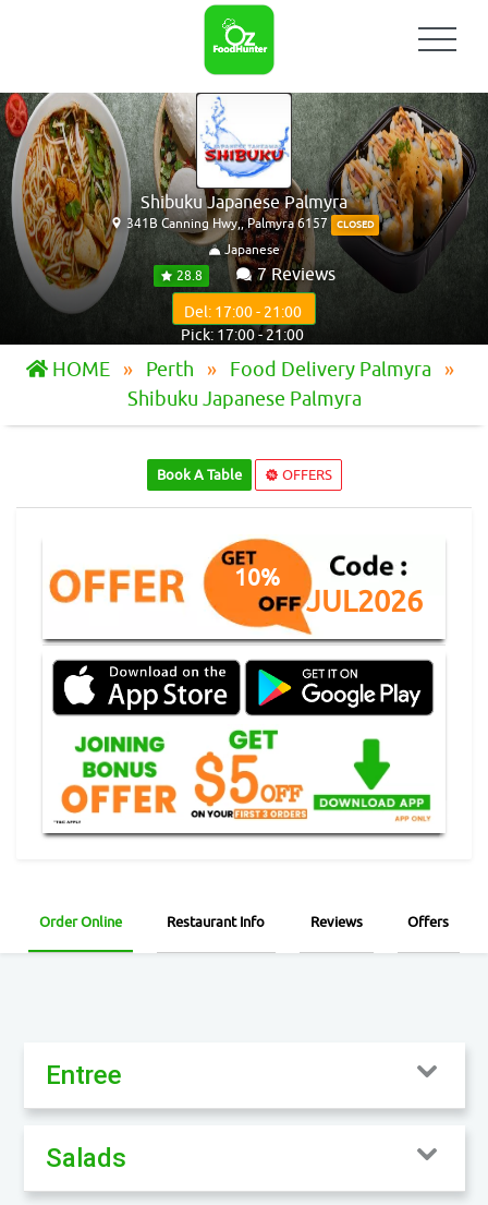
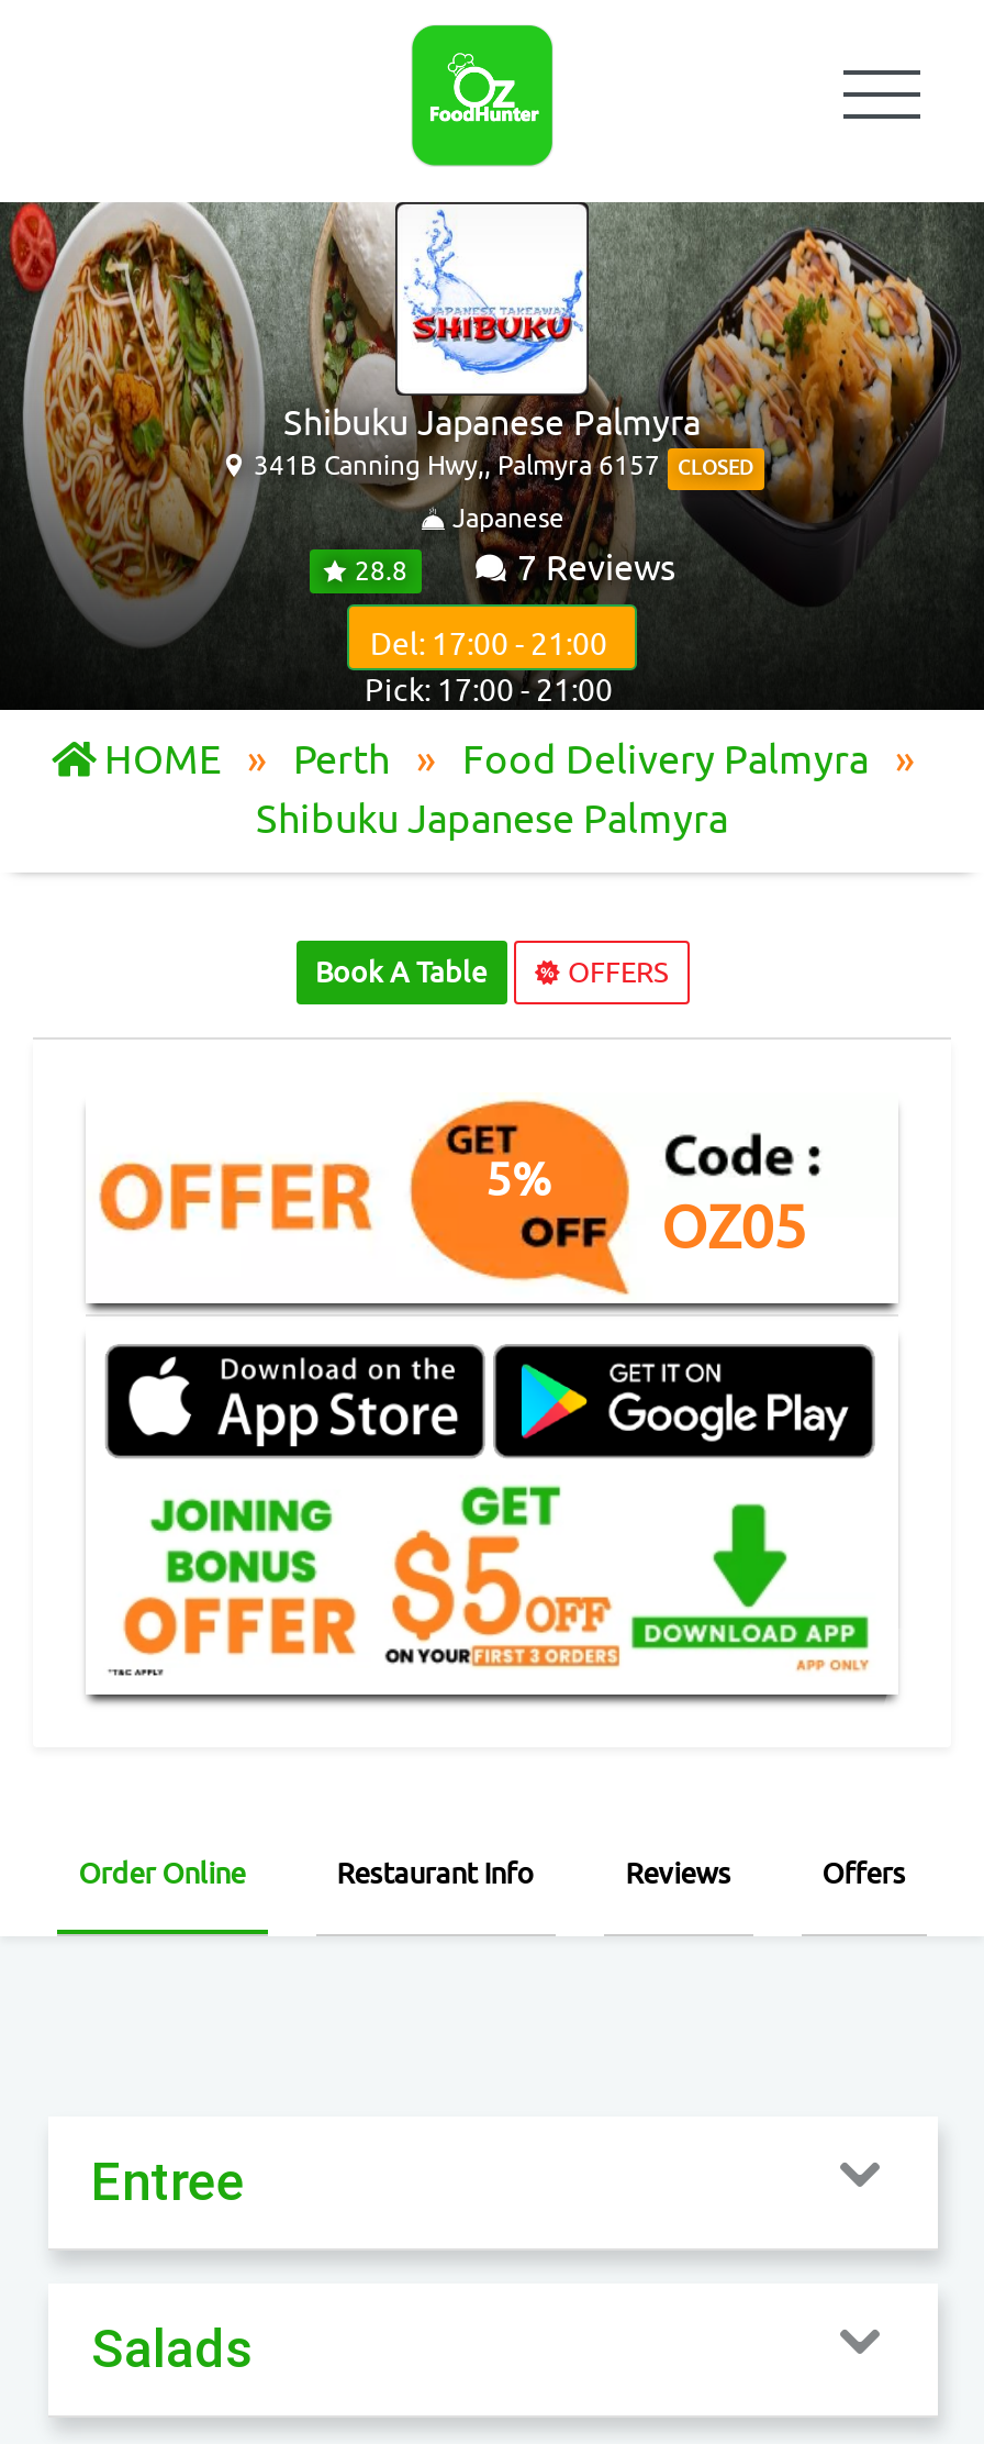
- 10%
- JUL2026
+ 5%
+ OZ05
